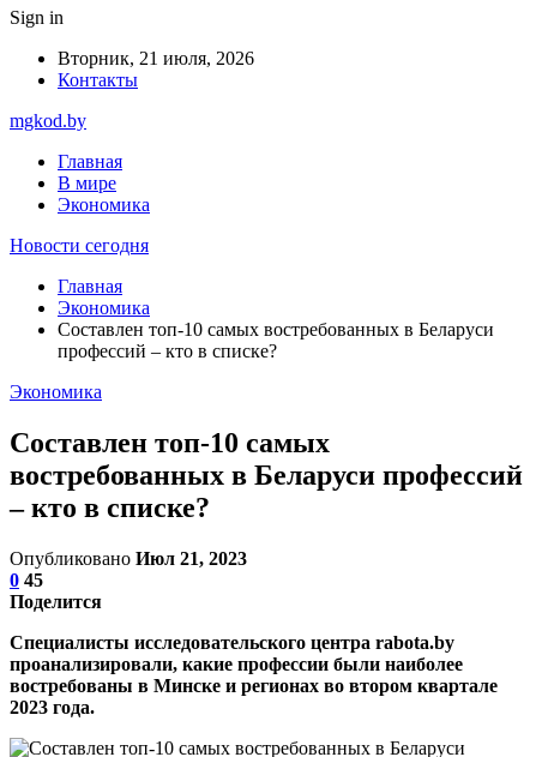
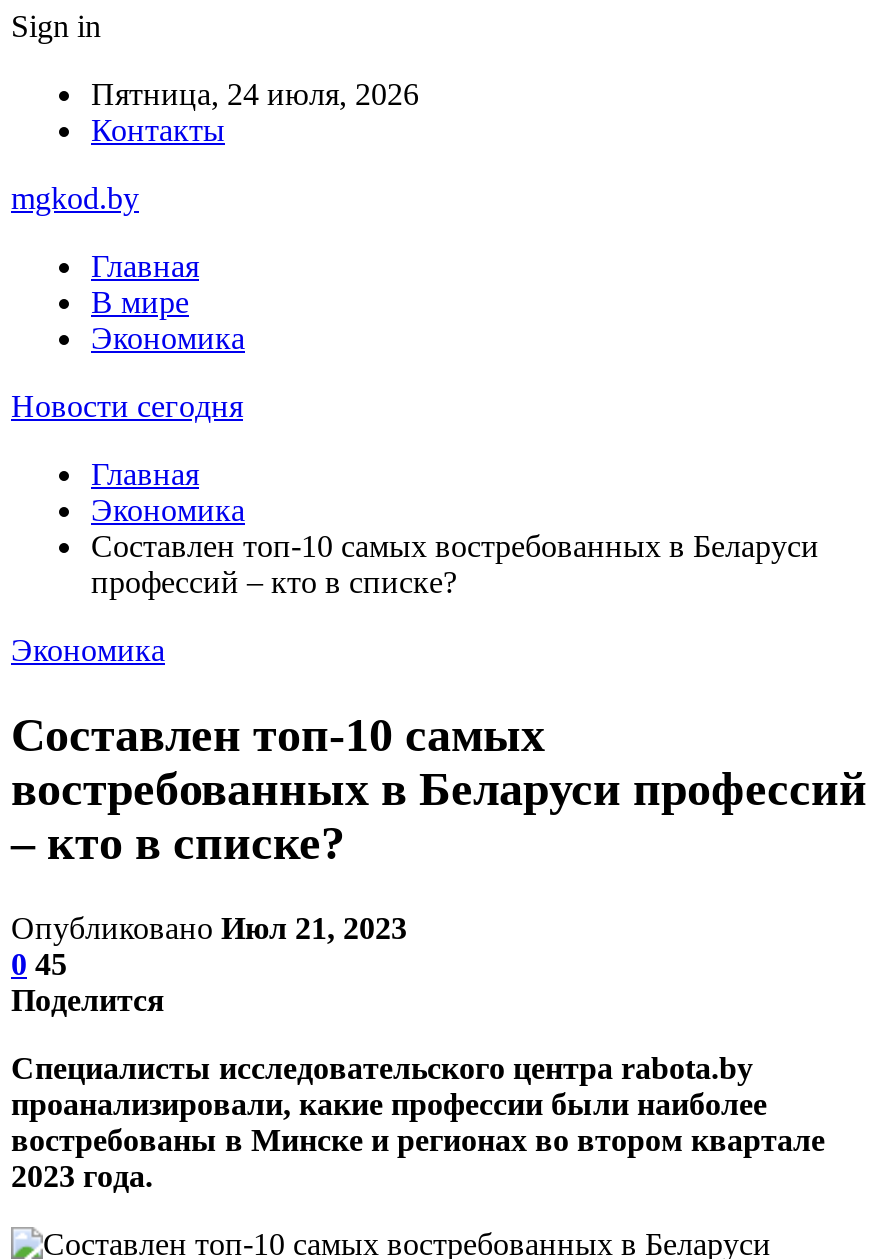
- Вторник, 21 июля, 2026
+ Пятница, 24 июля, 2026
